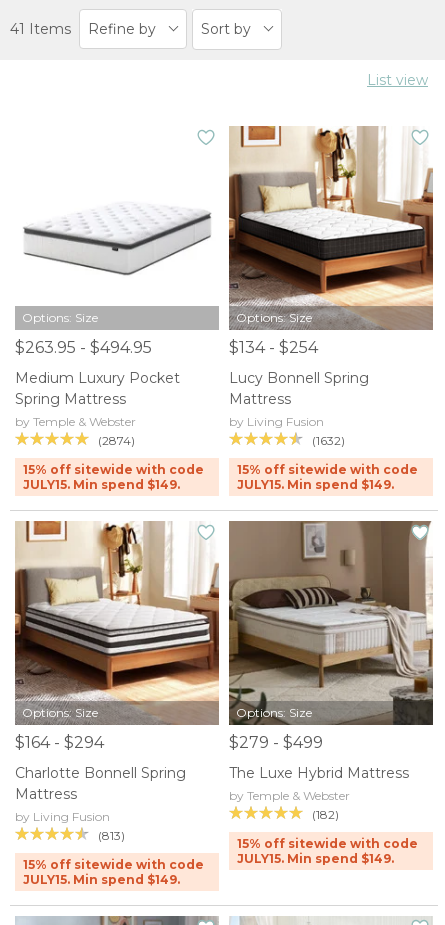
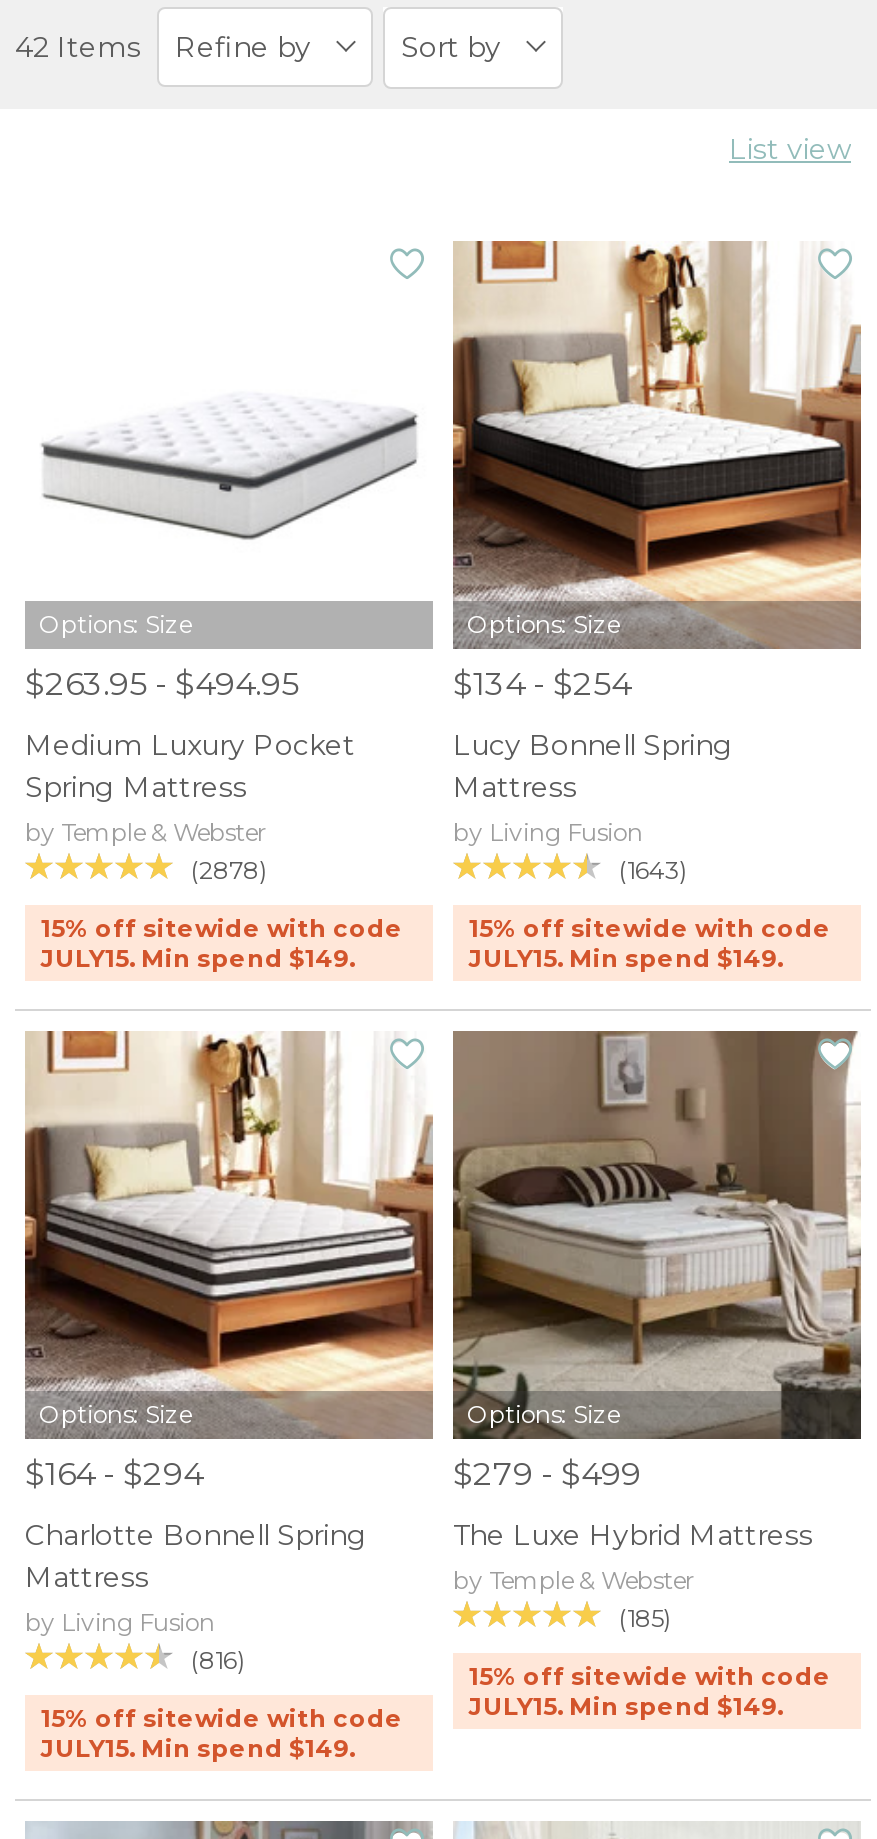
- 41 Items Refine by
+ 42 Items Refine by

- (2874)
+ (2878)

- (1632)
+ (1643)

- (182)
+ (185)

- (813)
+ (816)
